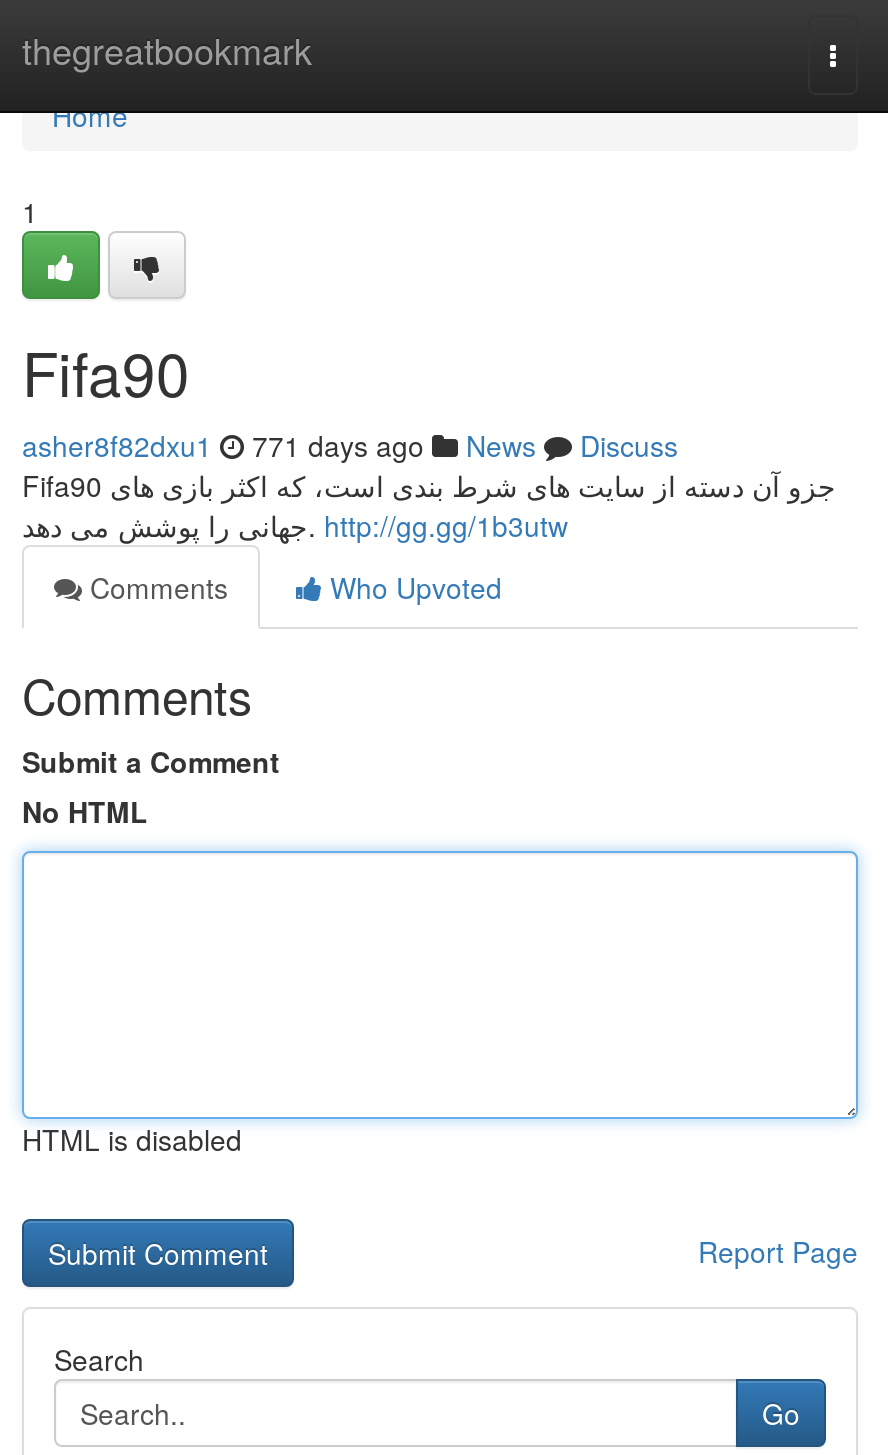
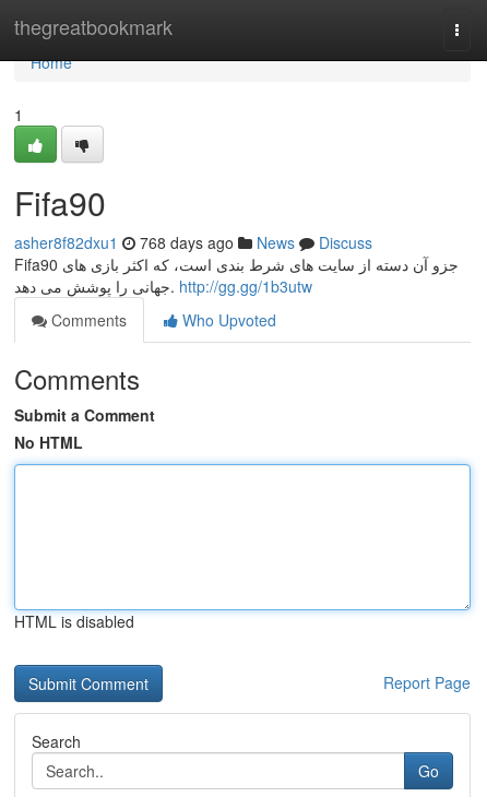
- asher8f82dxu1 771 days ago News Discuss
+ asher8f82dxu1 768 days ago News Discuss
